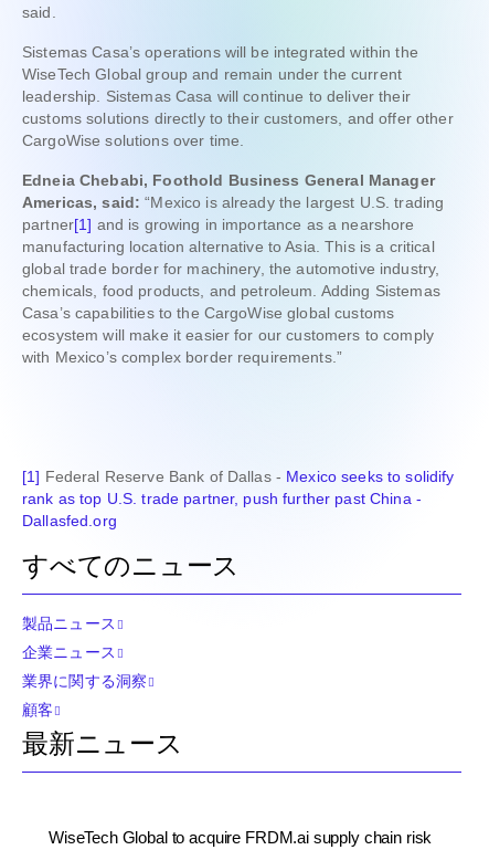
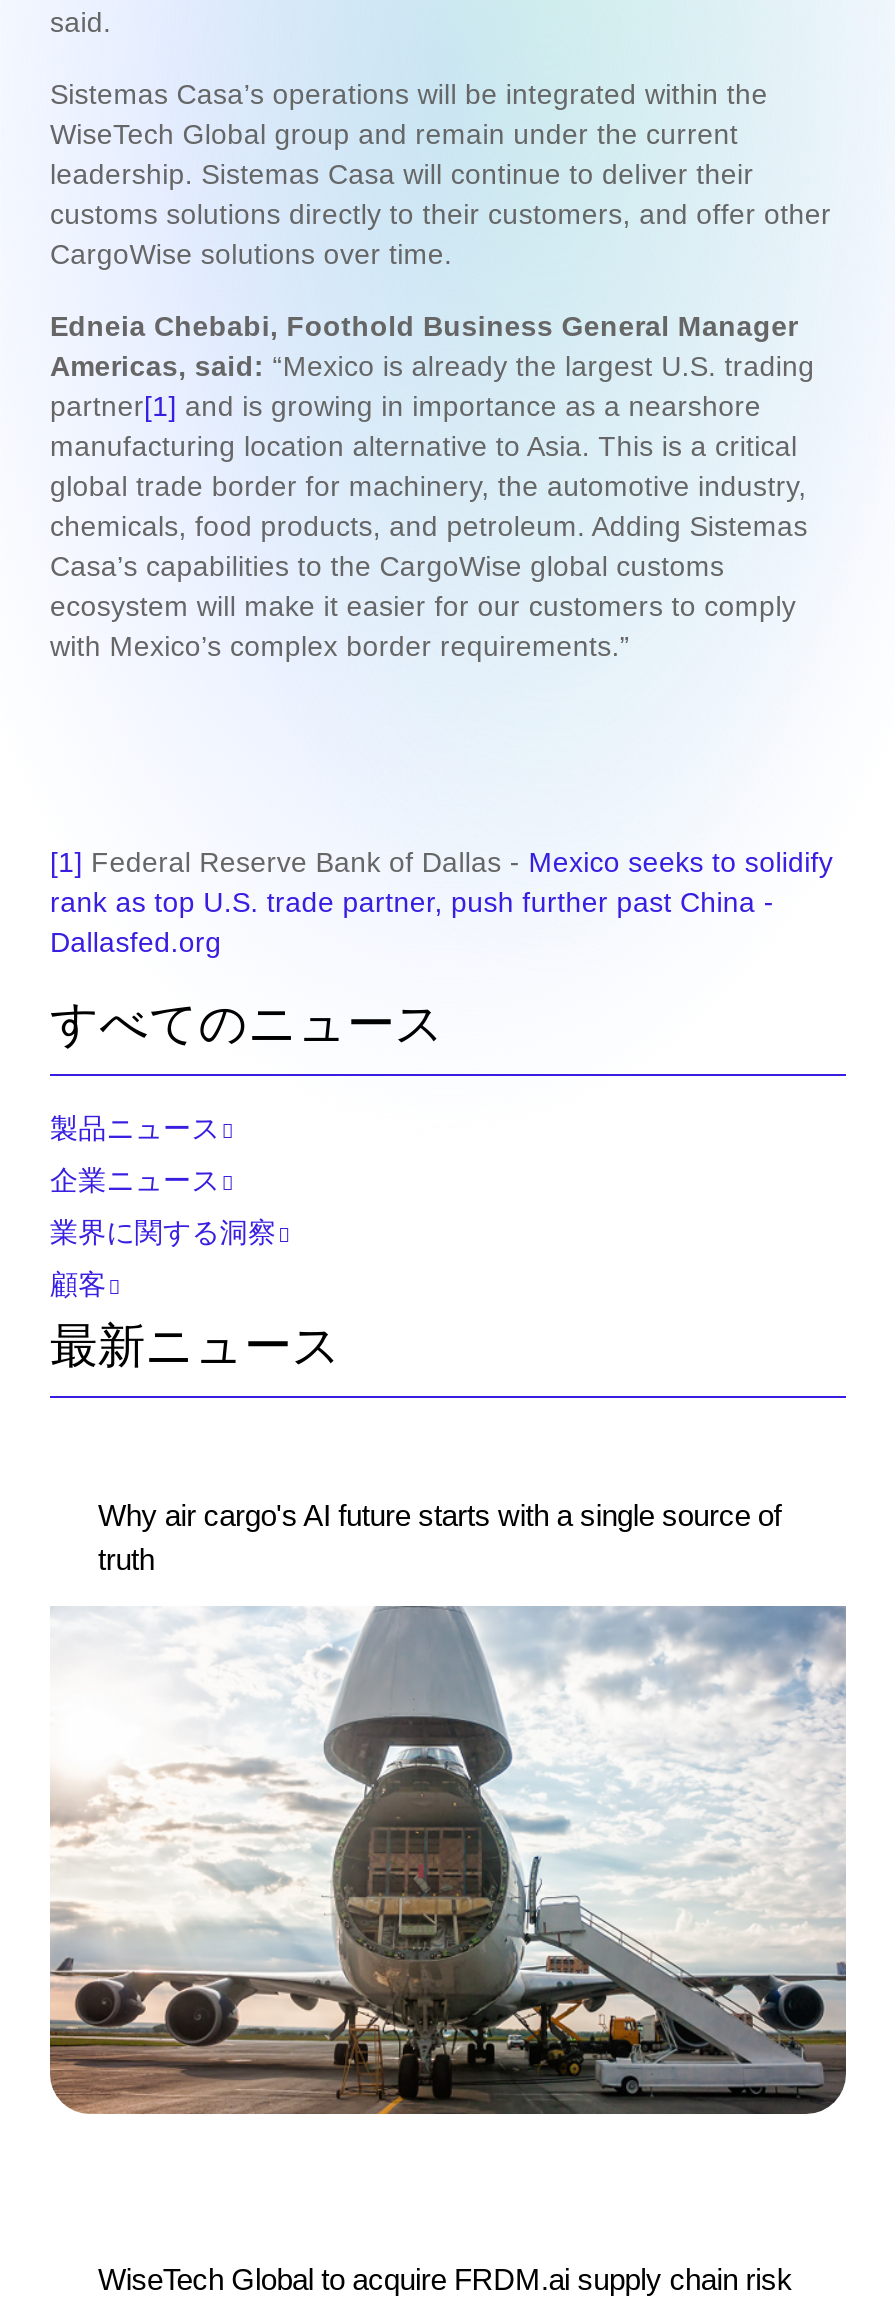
+ [image]

+ Why air cargo's AI future starts with a single source of
+ truth
